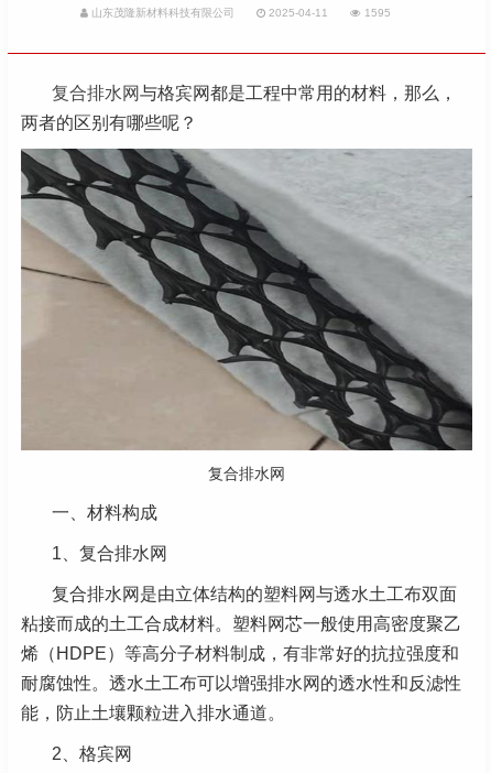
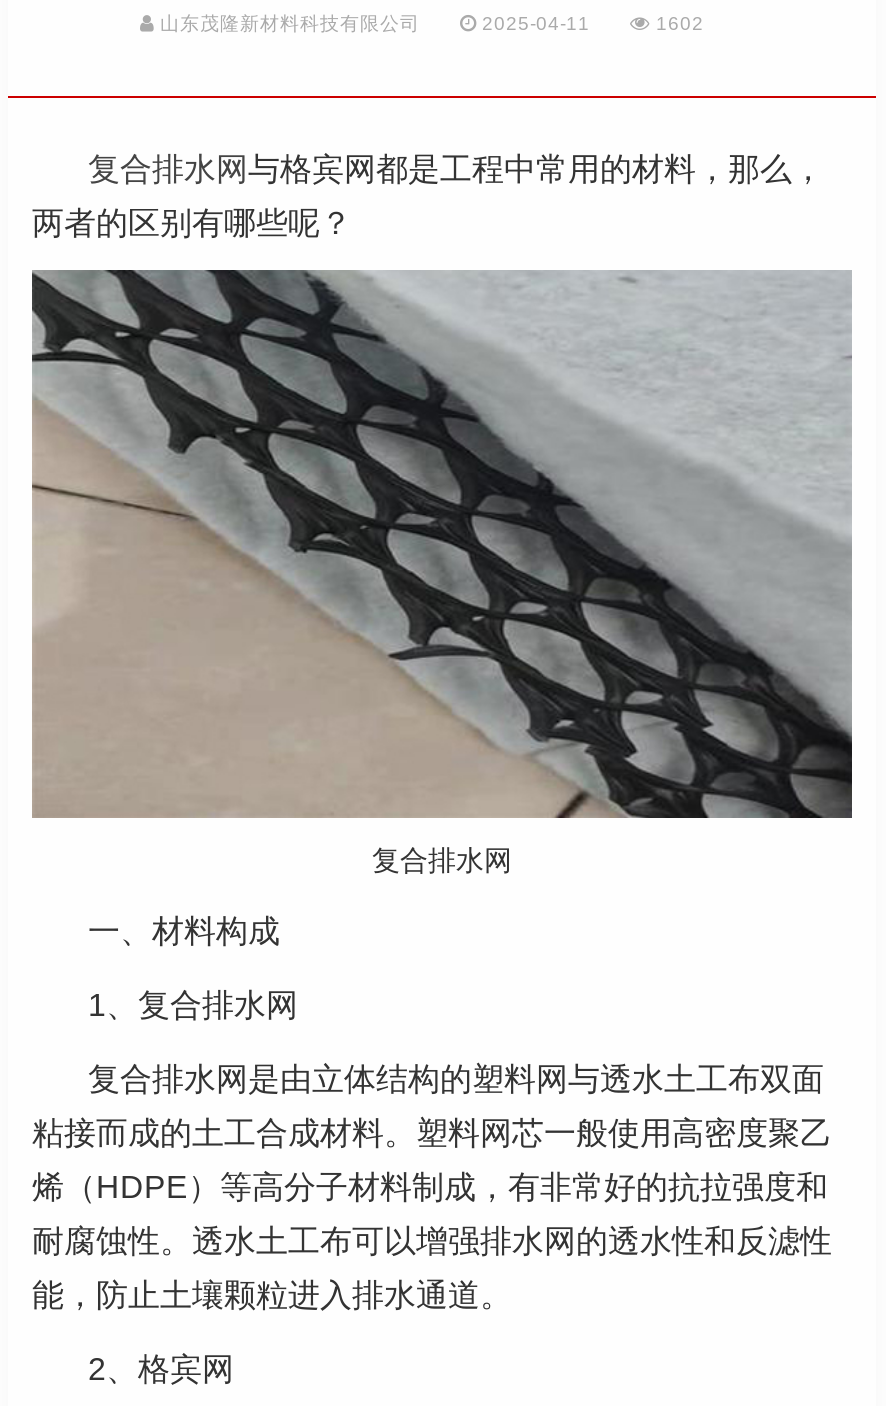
- 1595
+ 1602
